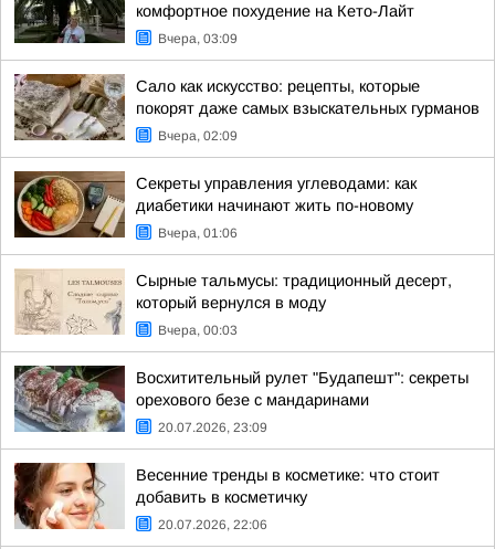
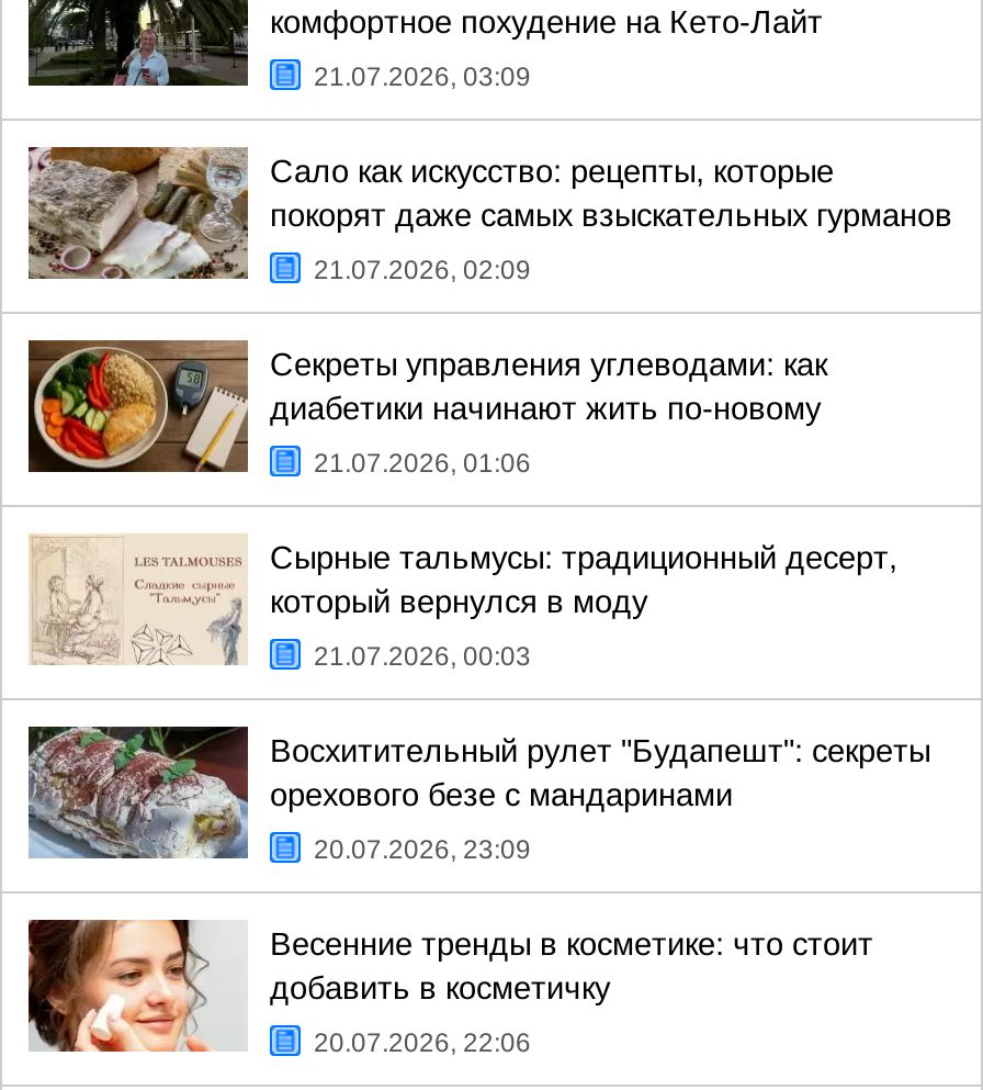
- Вчера, 03:09
+ 21.07.2026, 03:09

- Вчера, 02:09
+ 21.07.2026, 02:09

- Вчера, 01:06
+ 21.07.2026, 01:06

- Вчера, 00:03
+ 21.07.2026, 00:03
